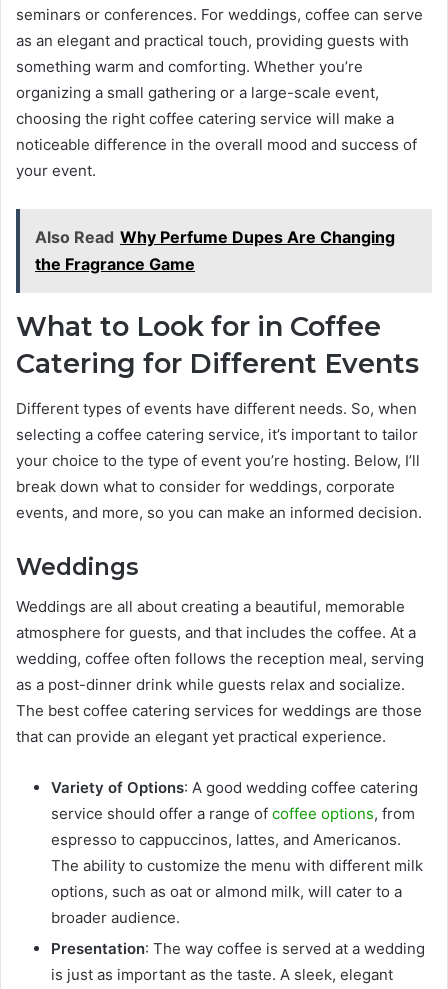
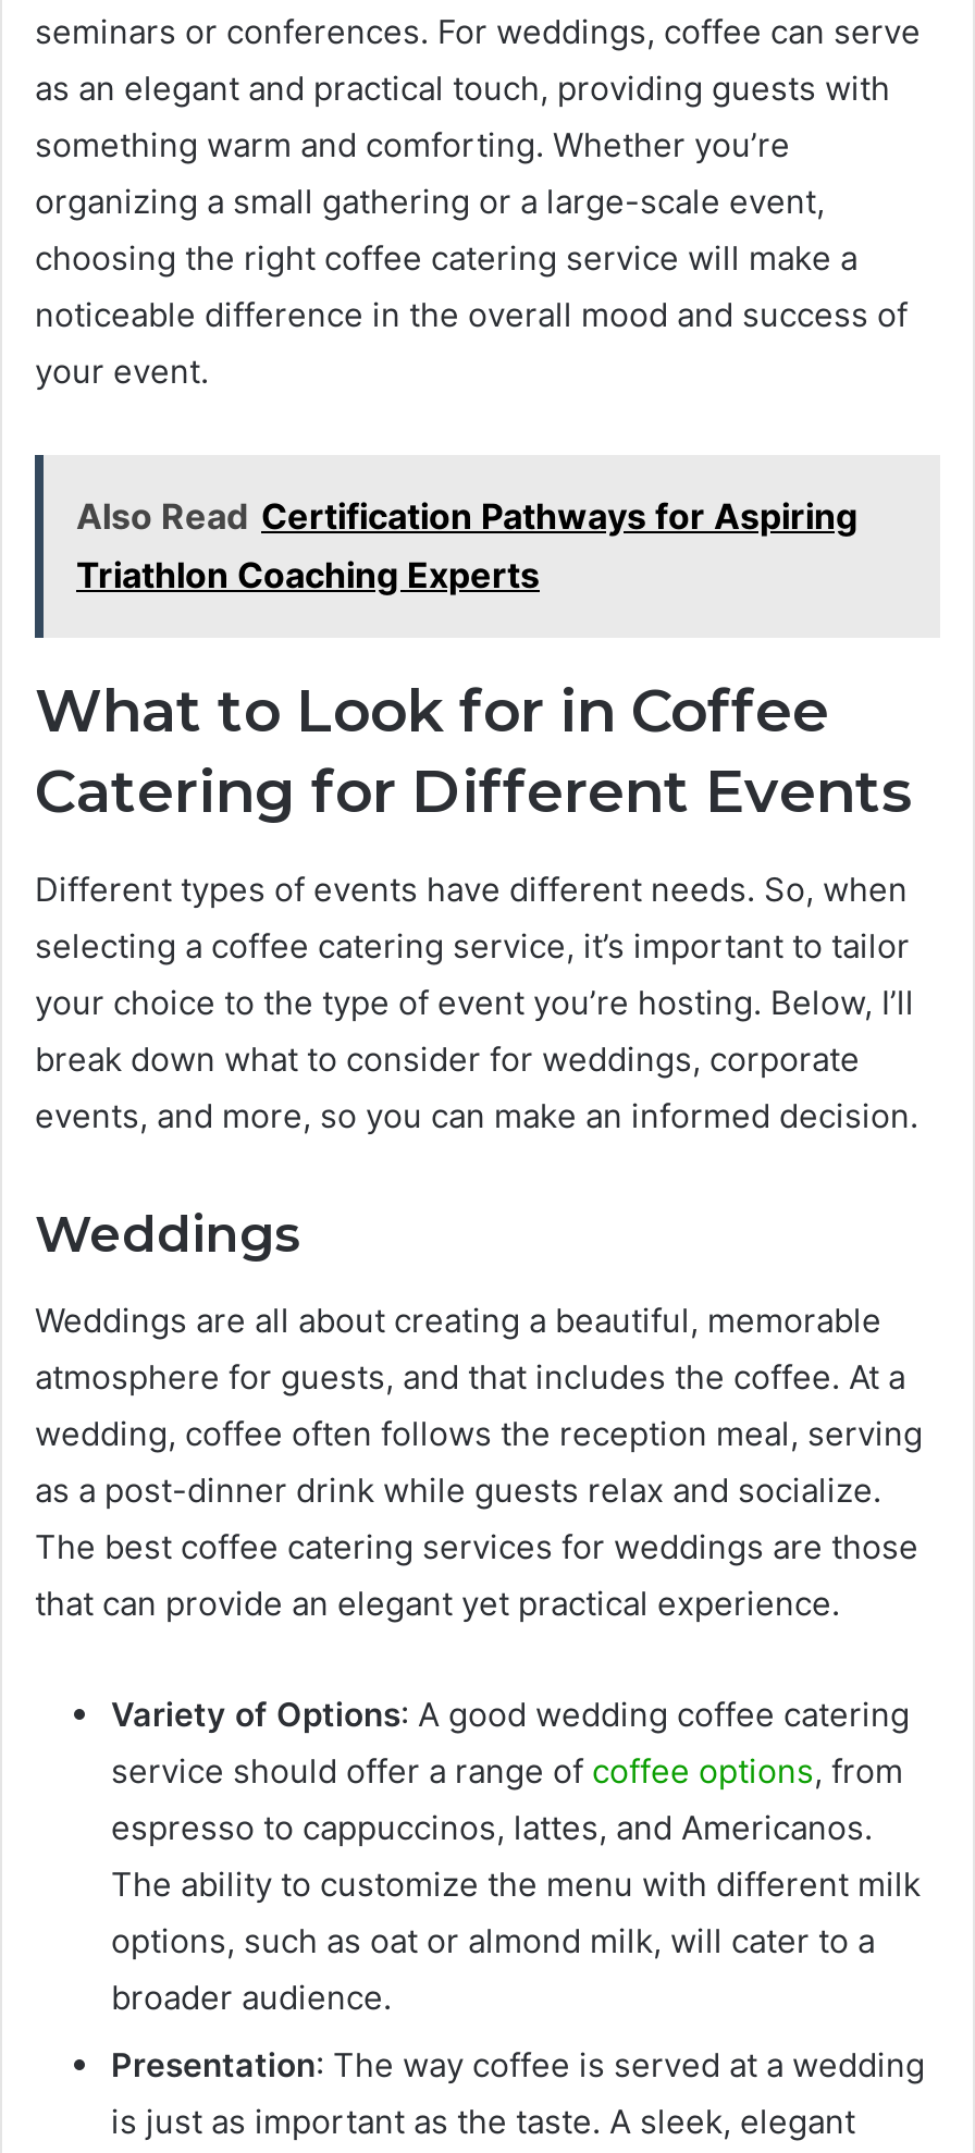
- Also Read Why Perfume Dupes Are Changing
- the Fragrance Game
+ Also Read Certification Pathways for Aspiring
+ Triathlon Coaching Experts
